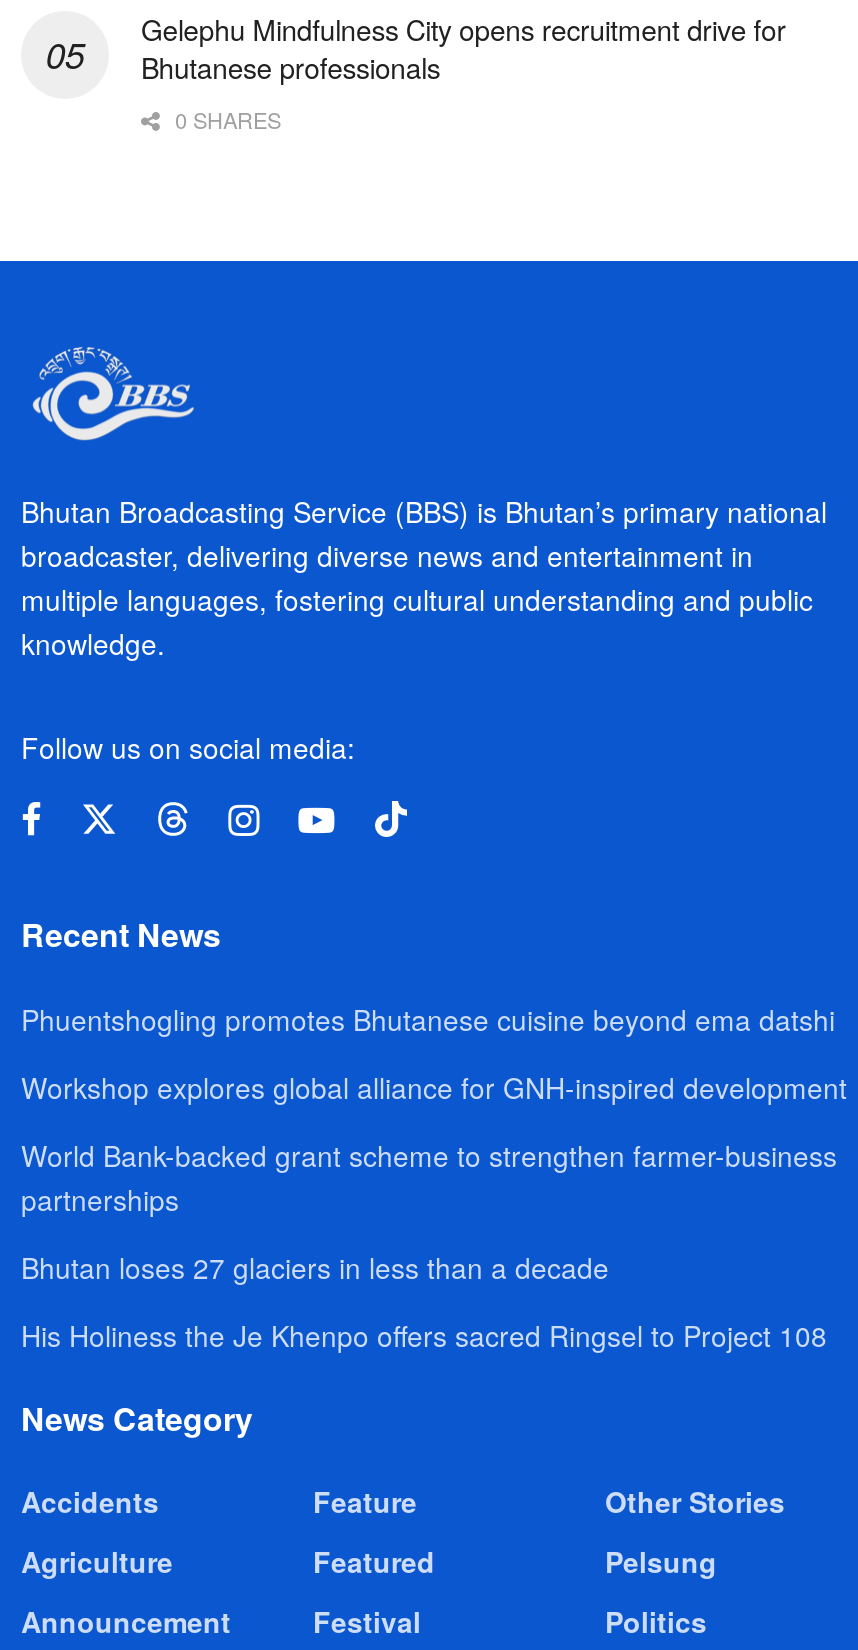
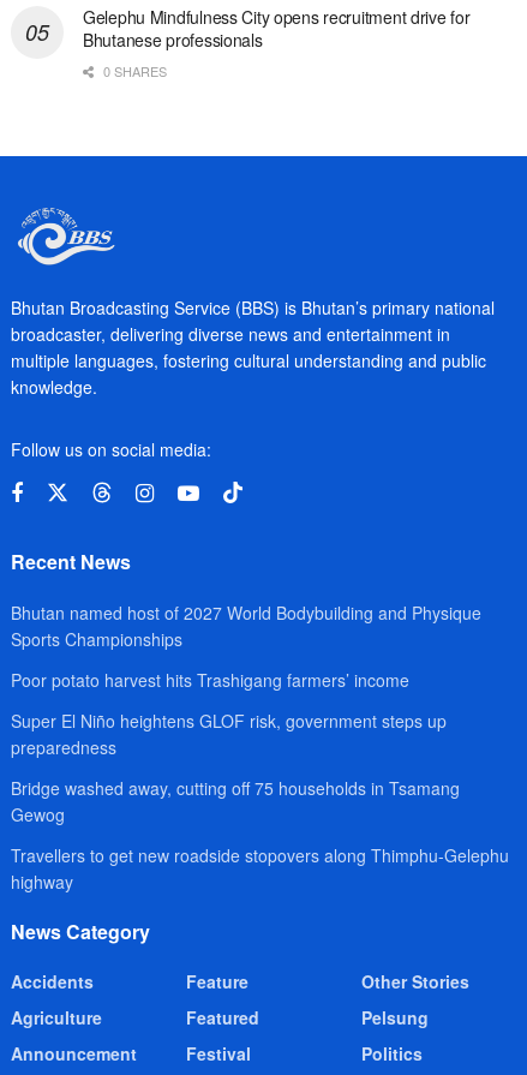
- Phuentshogling promotes Bhutanese cuisine beyond ema datshi
+ Bhutan named host of 2027 World Bodybuilding and Physique
+ Sports Championships

- Workshop explores global alliance for GNH-inspired development
+ Poor potato harvest hits Trashigang farmers’ income

- World Bank-backed grant scheme to strengthen farmer-business
- partnerships
+ Super El Niño heightens GLOF risk, government steps up
+ preparedness

- Bhutan loses 27 glaciers in less than a decade
+ Bridge washed away, cutting off 75 households in Tsamang
+ Gewog

- His Holiness the Je Khenpo offers sacred Ringsel to Project 108
+ Travellers to get new roadside stopovers along Thimphu-Gelephu
+ highway
